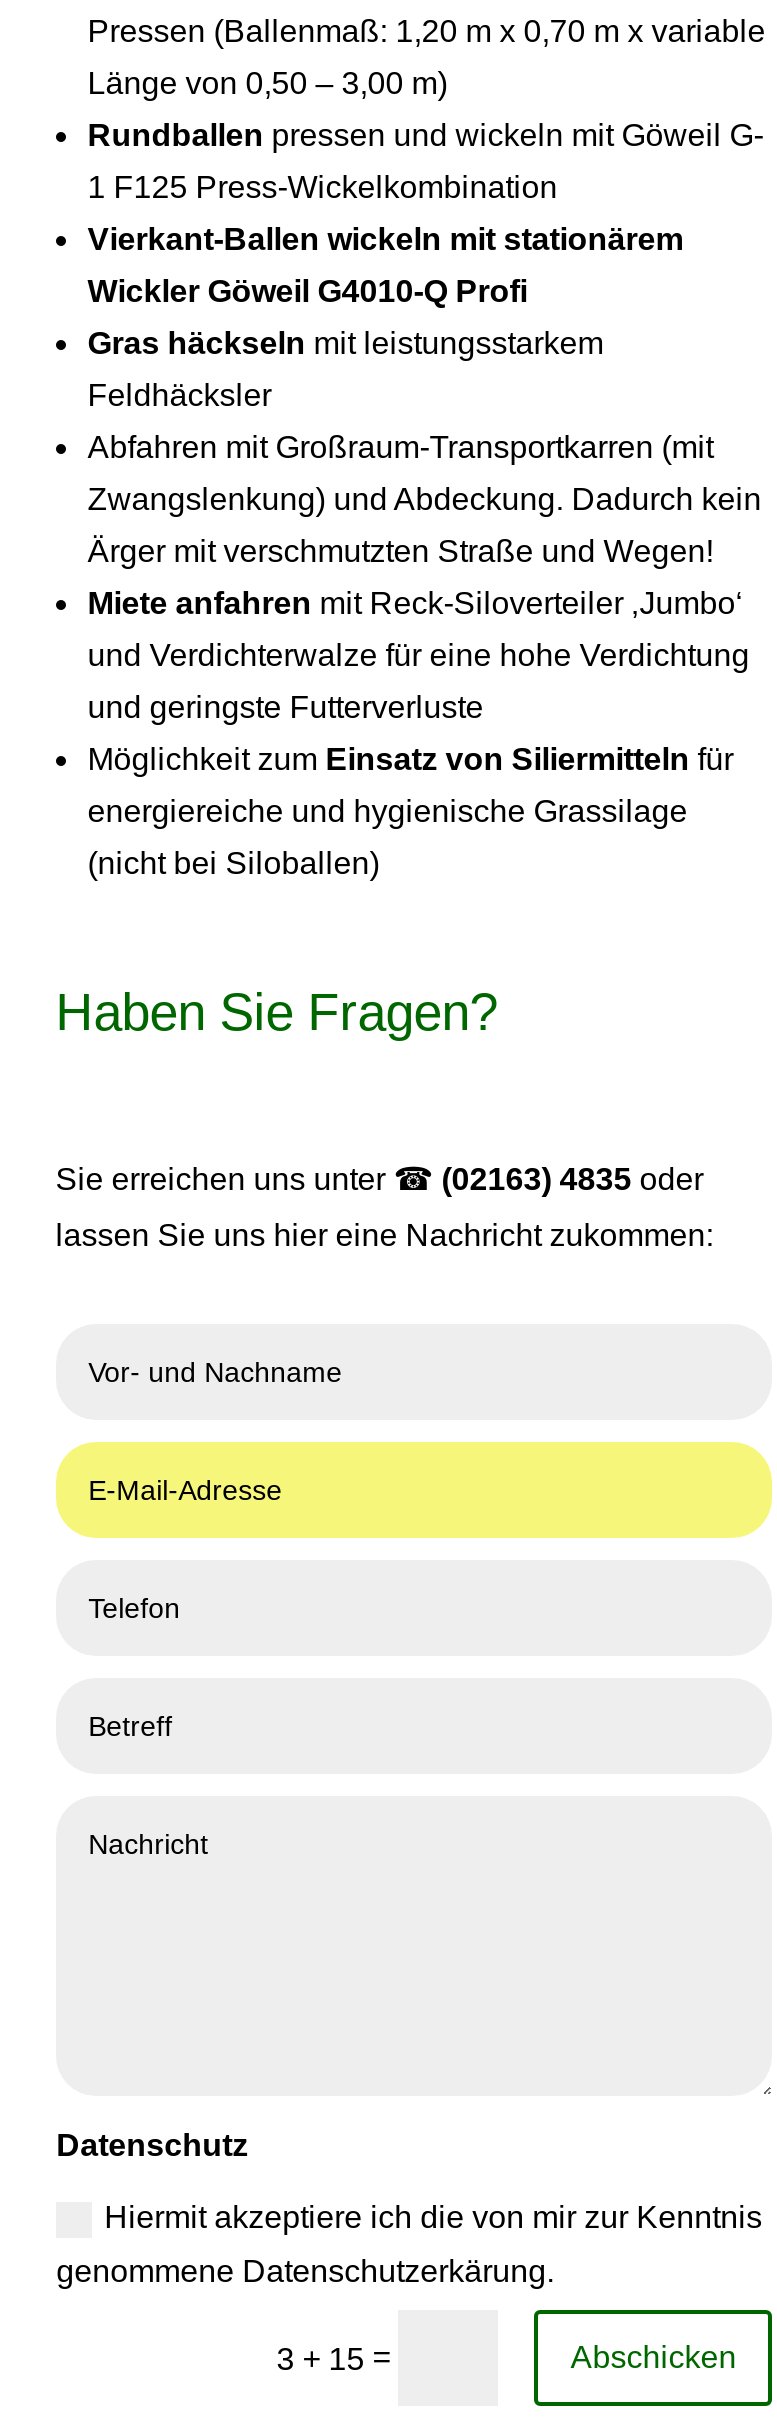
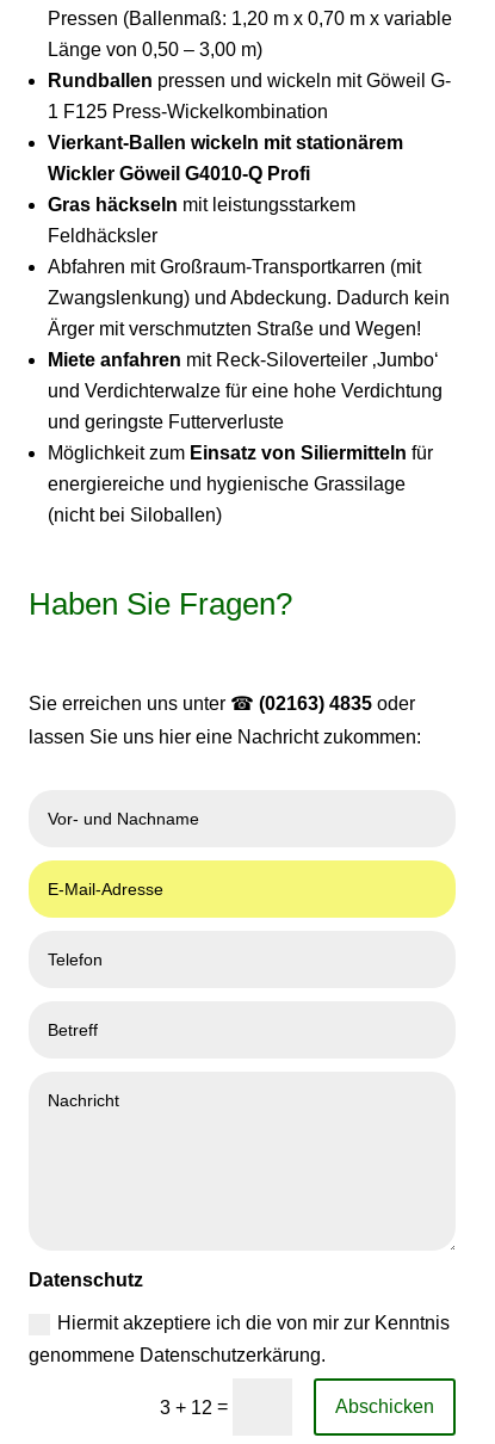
- 3 + 15 =
+ 3 + 12 =
